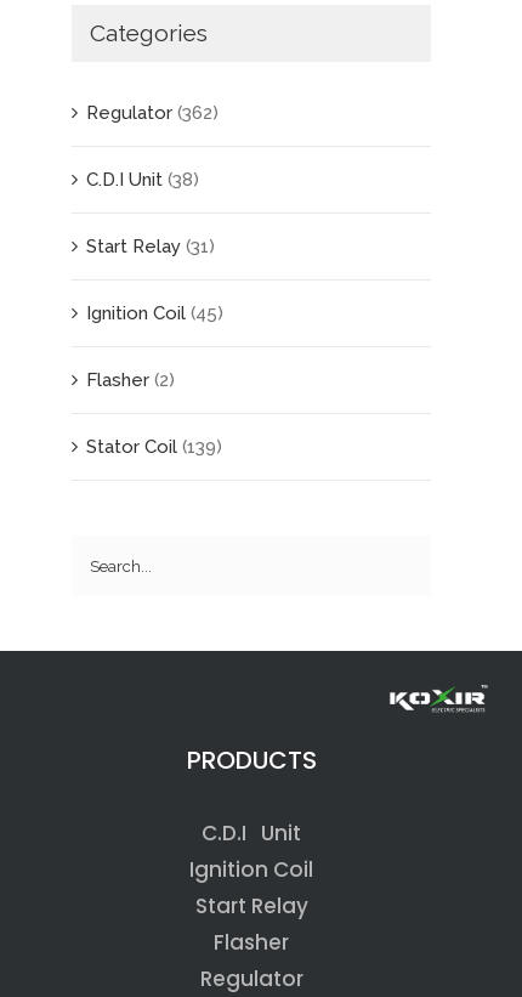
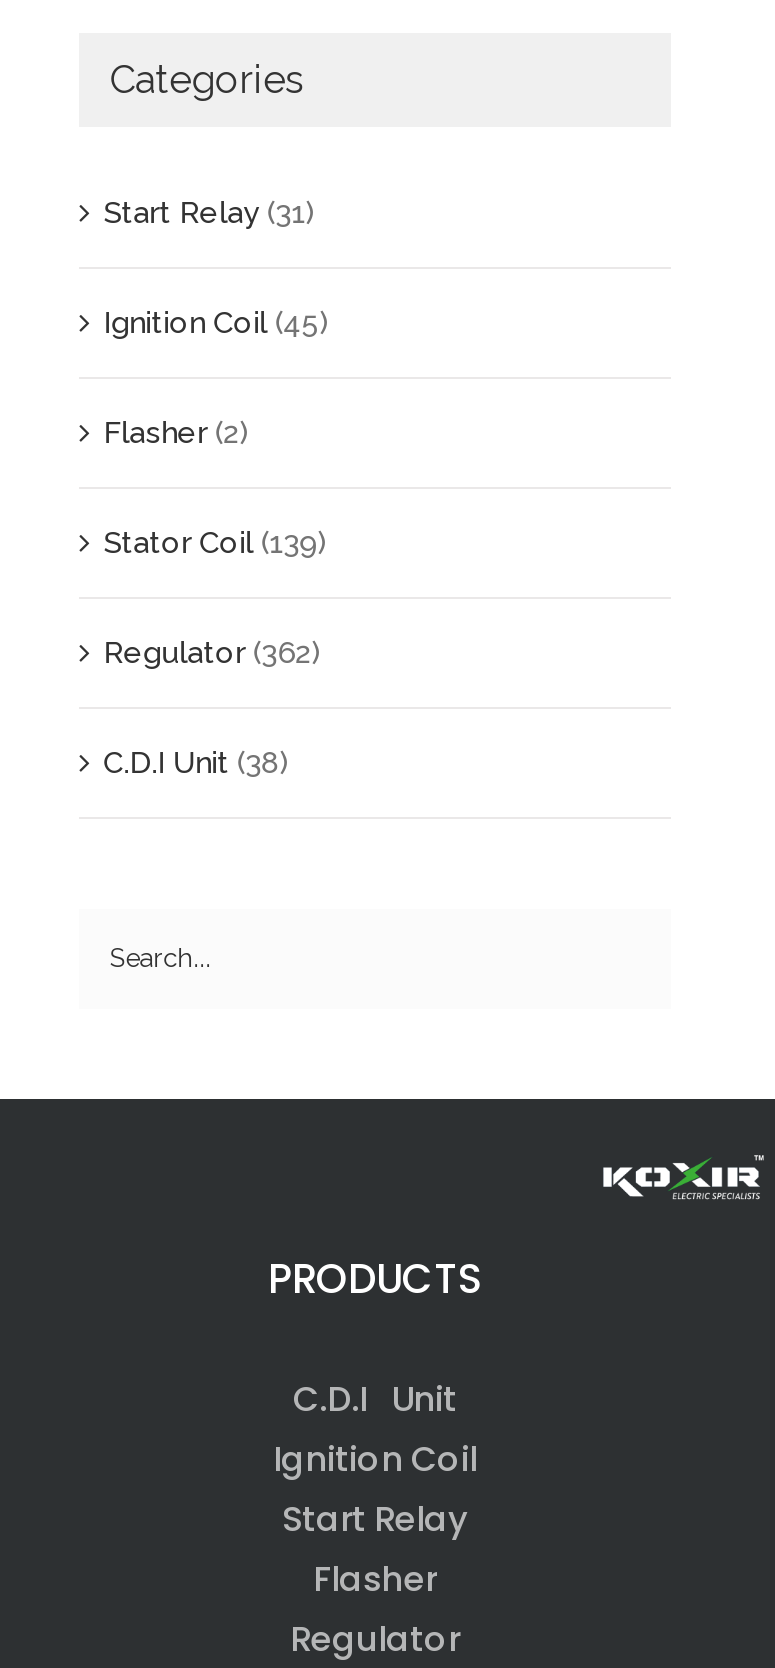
moved down: Regulator (362) | C.D.I Unit (38)

moved up: Start Relay (31) | Ignition Coil (45) | Flasher (2) | Stator Coil (139)
